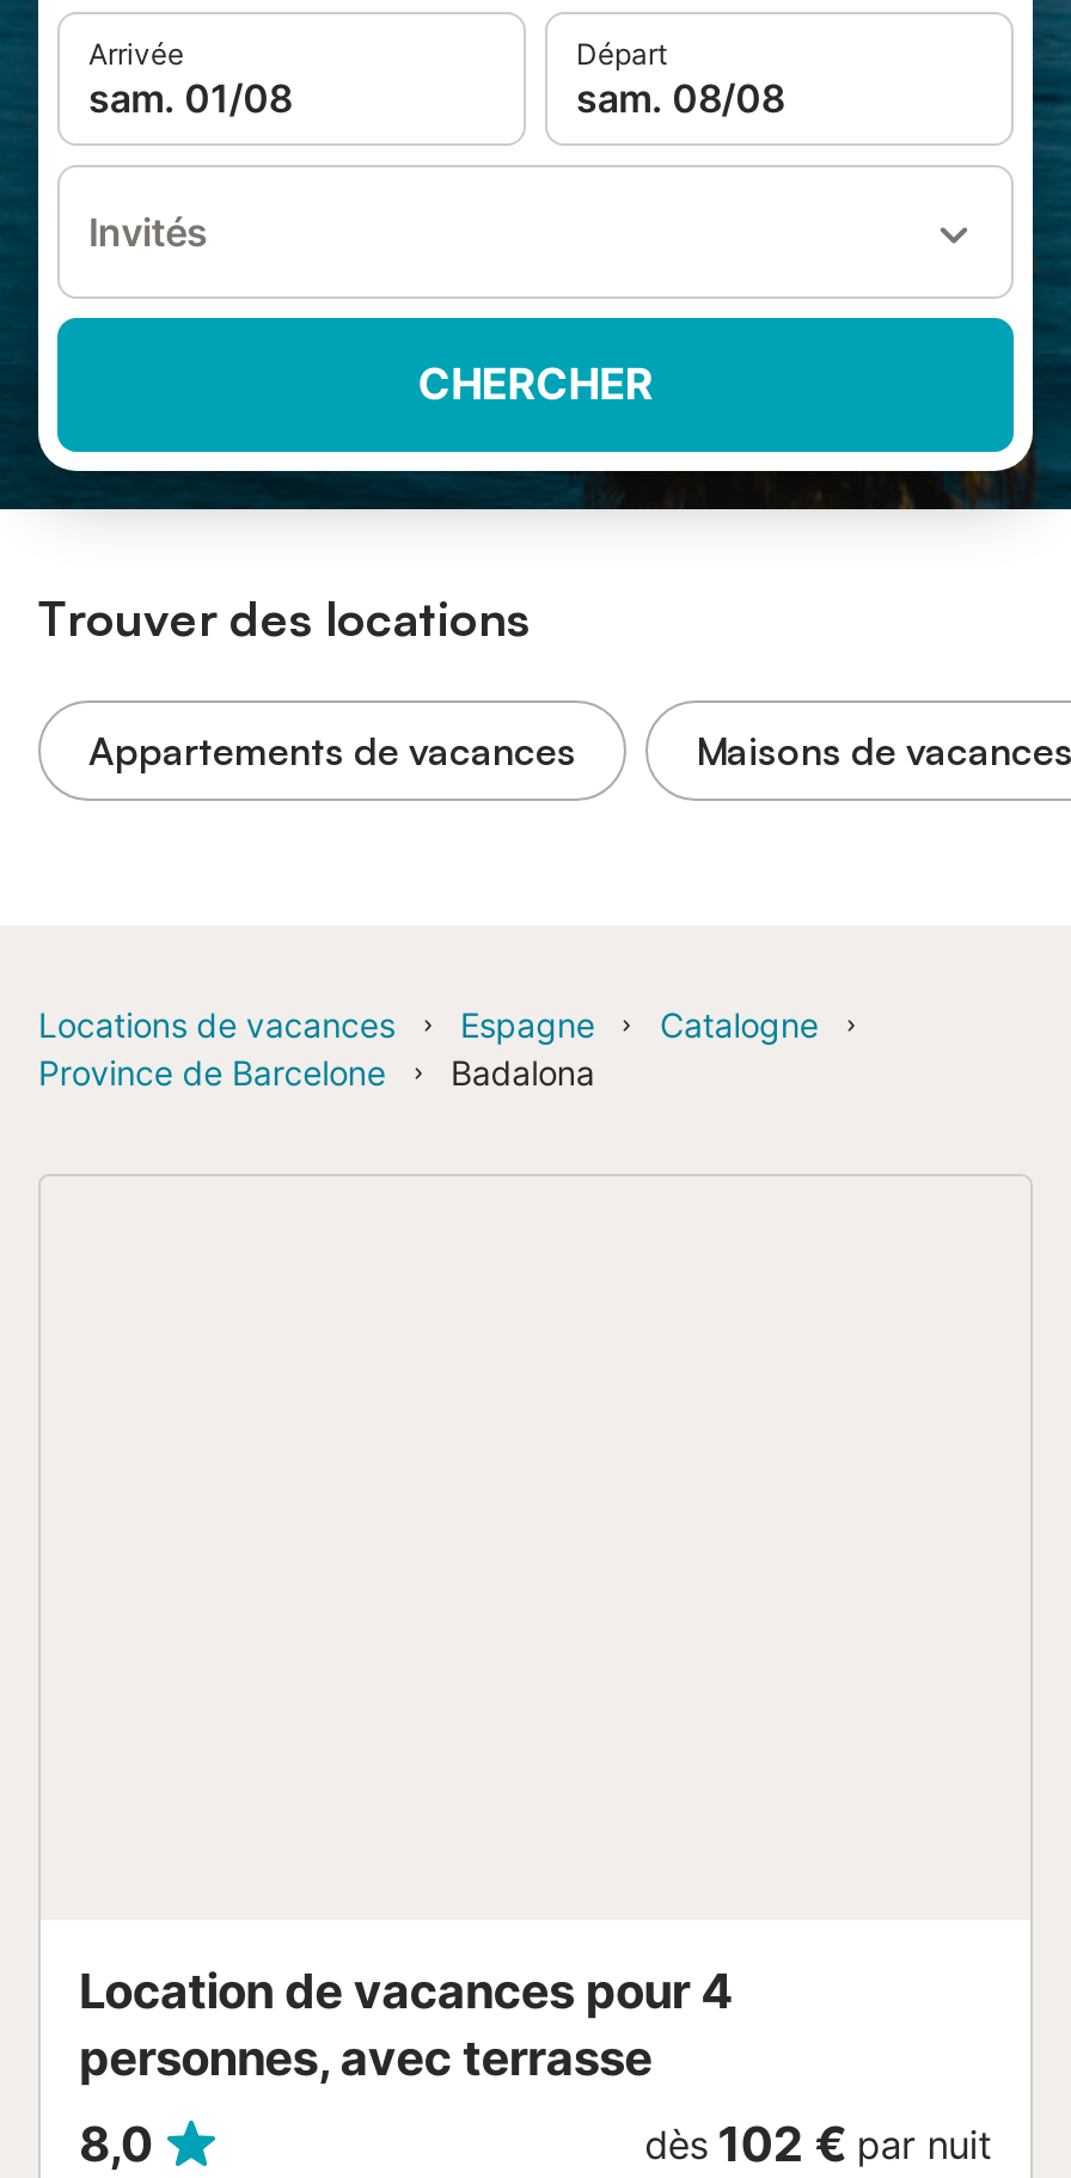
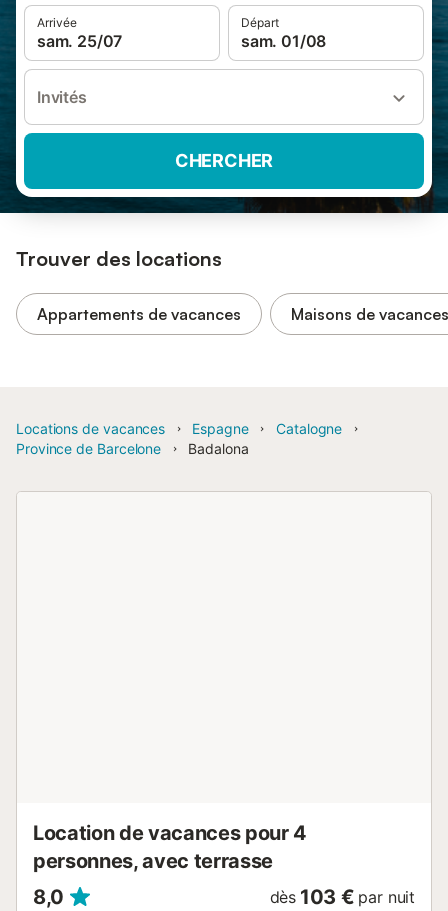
- sam. 01/08
+ sam. 25/07

- sam. 08/08
+ sam. 01/08

- dès 102 € par nuit
+ dès 103 € par nuit
